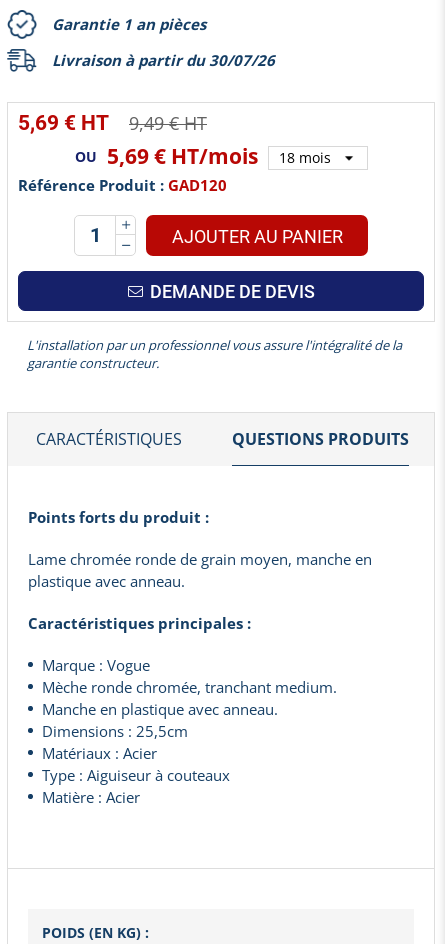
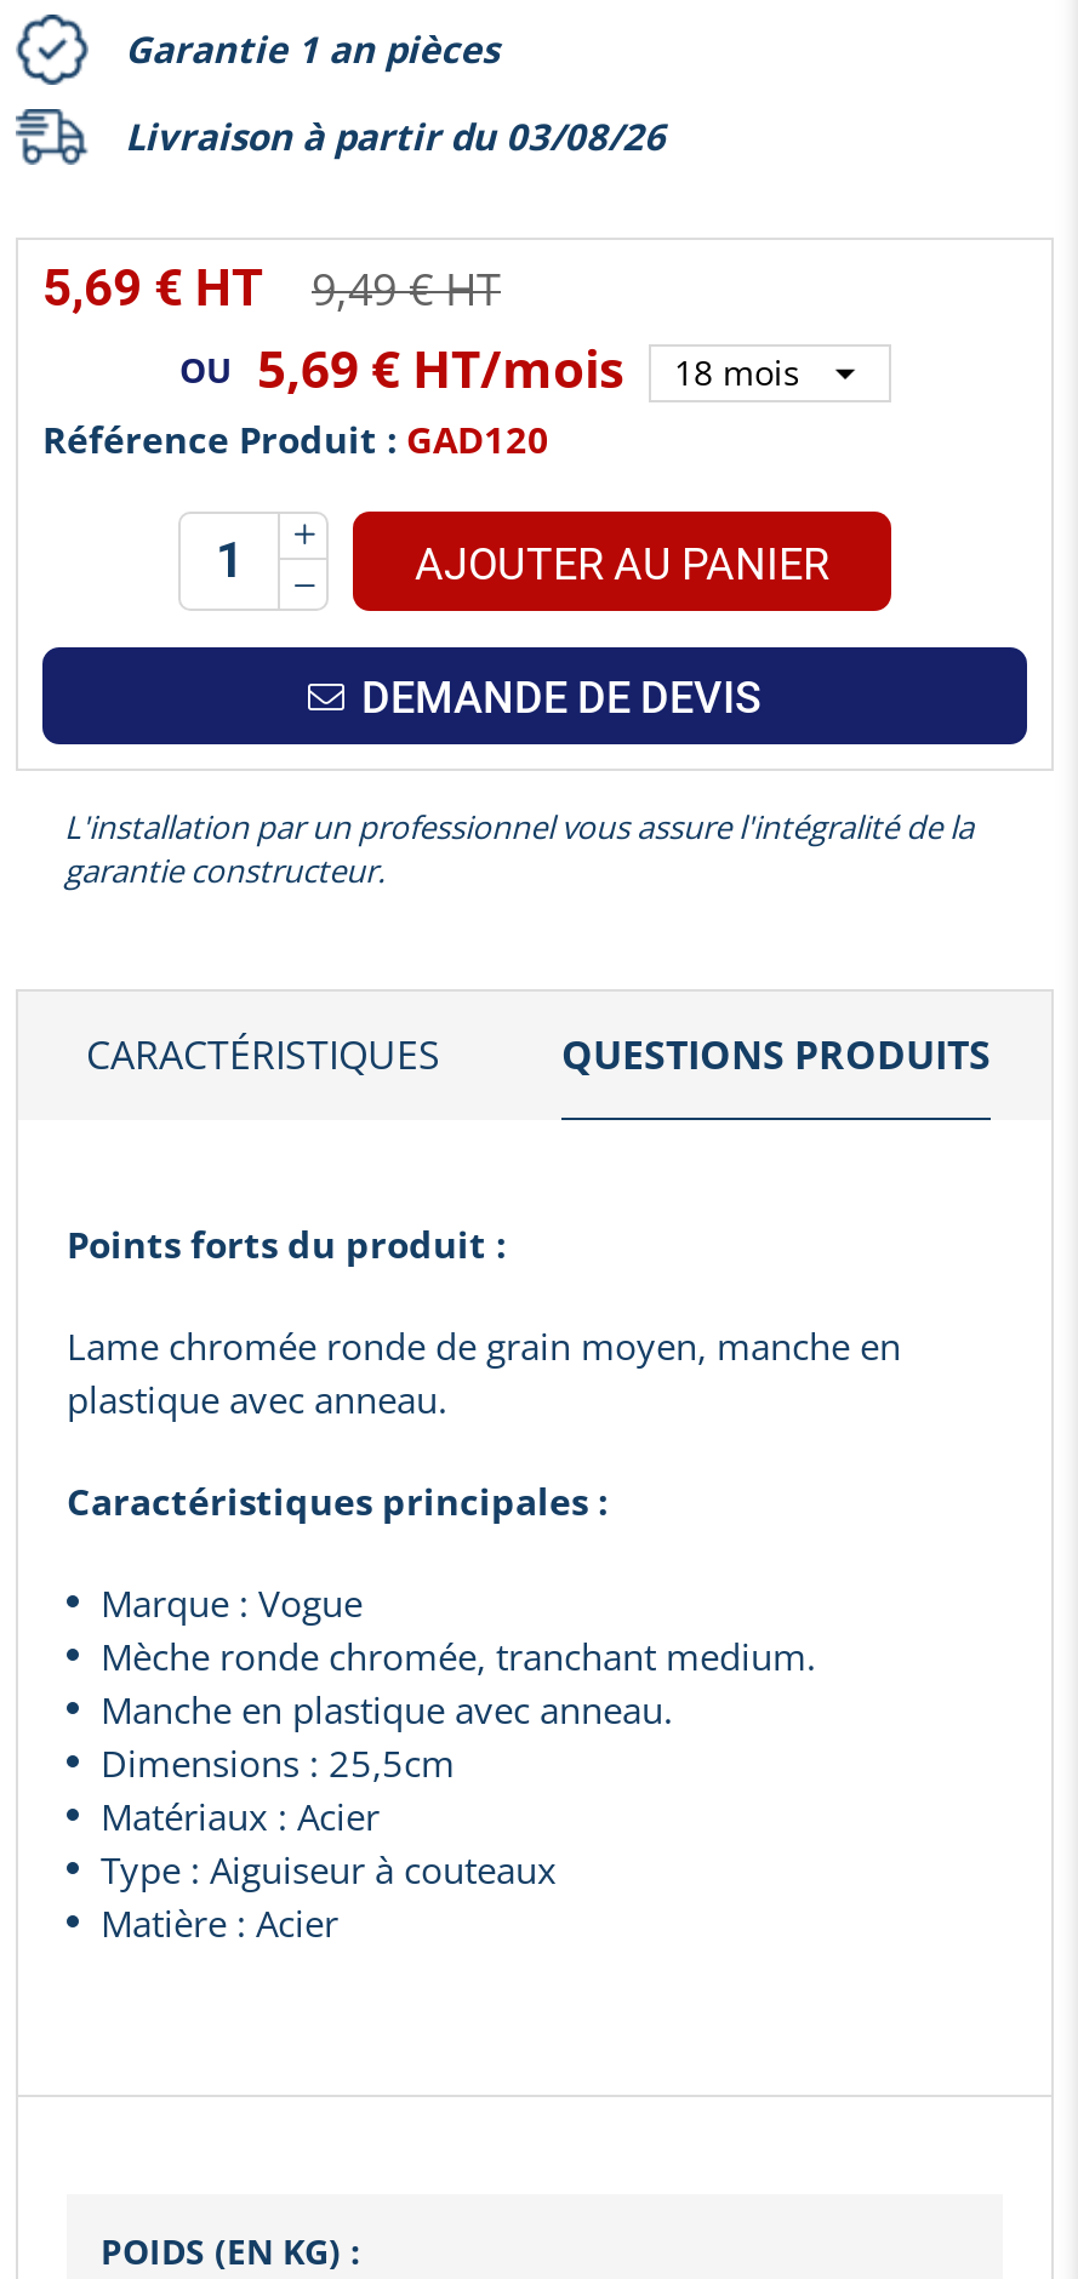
- Livraison à partir du 30/07/26
+ Livraison à partir du 03/08/26
